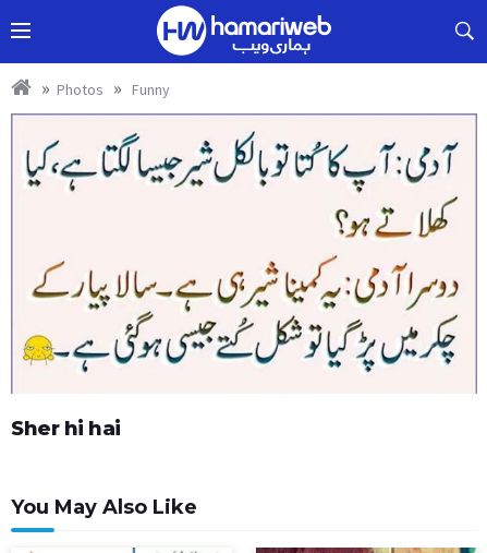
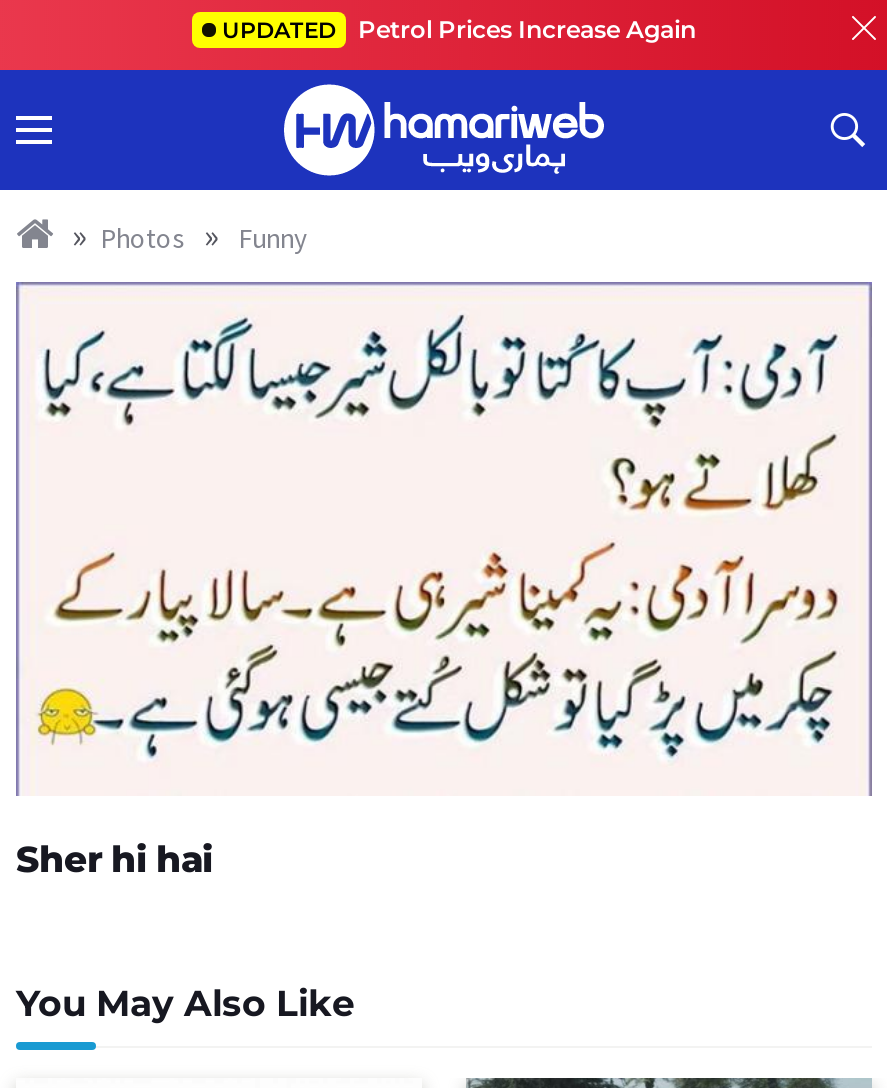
+ UPDATED Petrol Prices Increase Again
